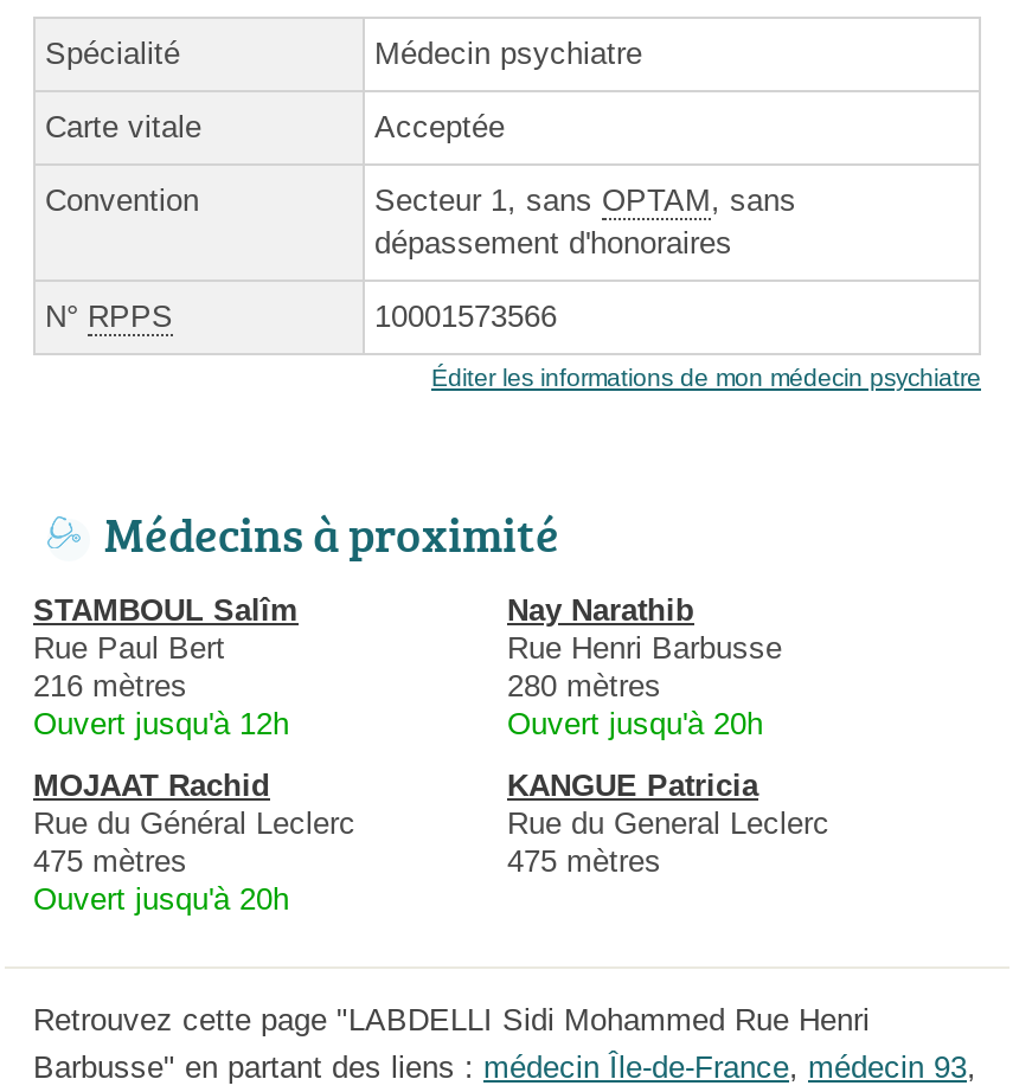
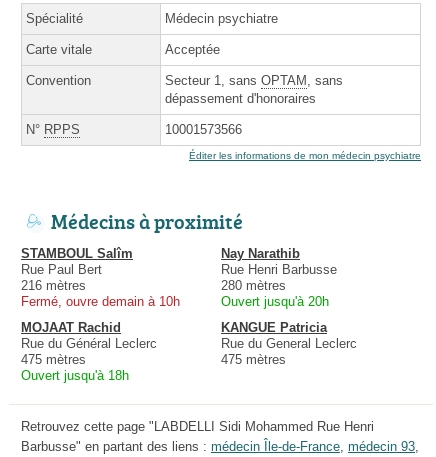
- Ouvert jusqu'à 12h
+ Fermé, ouvre demain à 10h

- Ouvert jusqu'à 20h
+ Ouvert jusqu'à 18h
